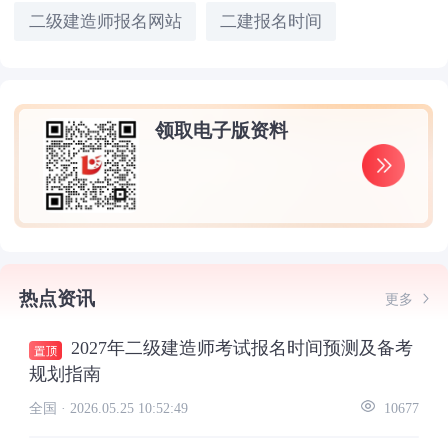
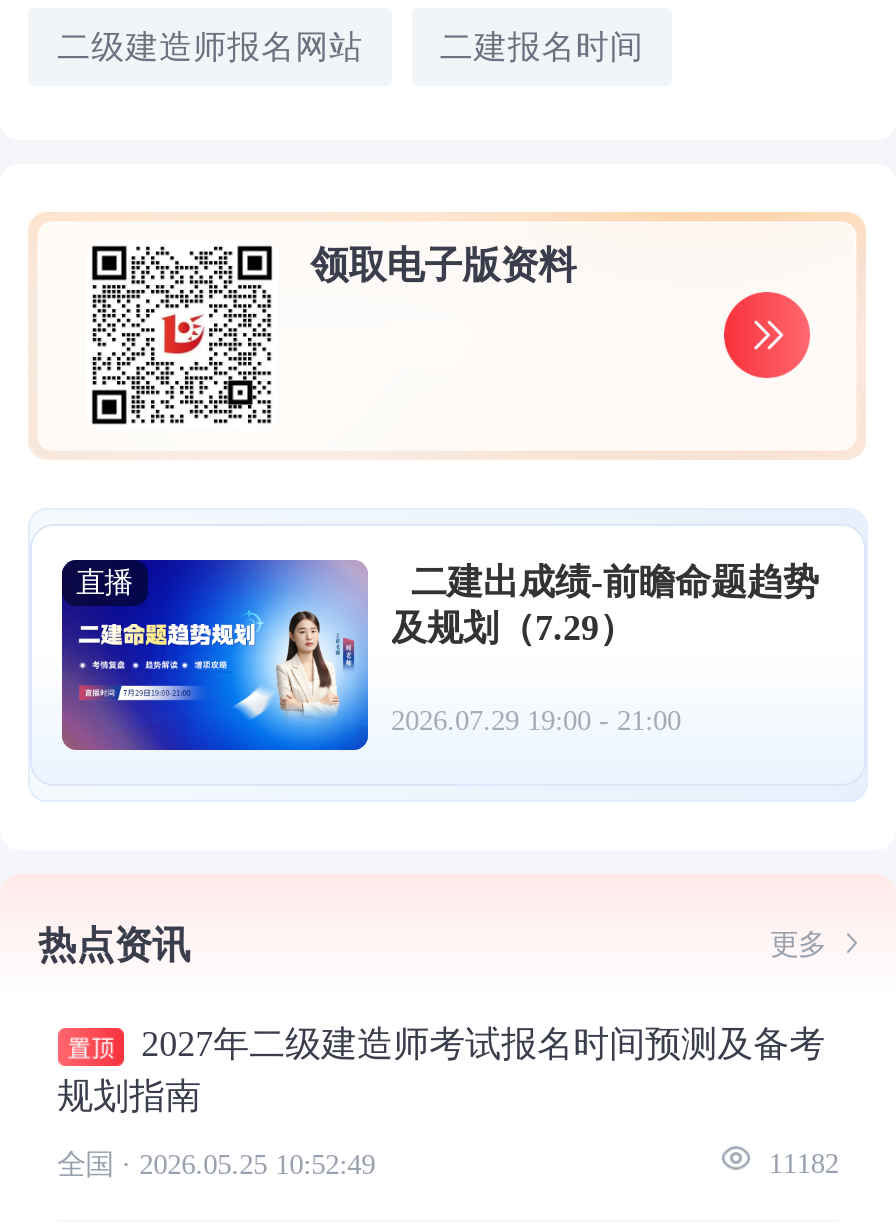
+ [image]
+ 直播
+ 二建出成绩-前瞻命题趋势
+ 及规划（7.29）
+ 2026.07.29 19:00 - 21:00

- 10677
+ 11182
